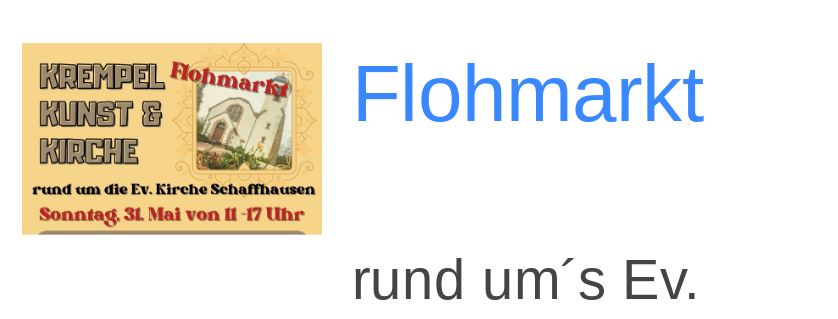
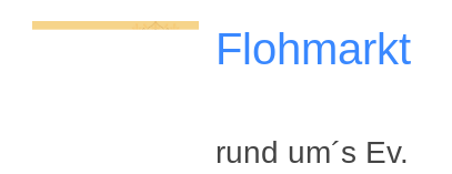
- [image]
